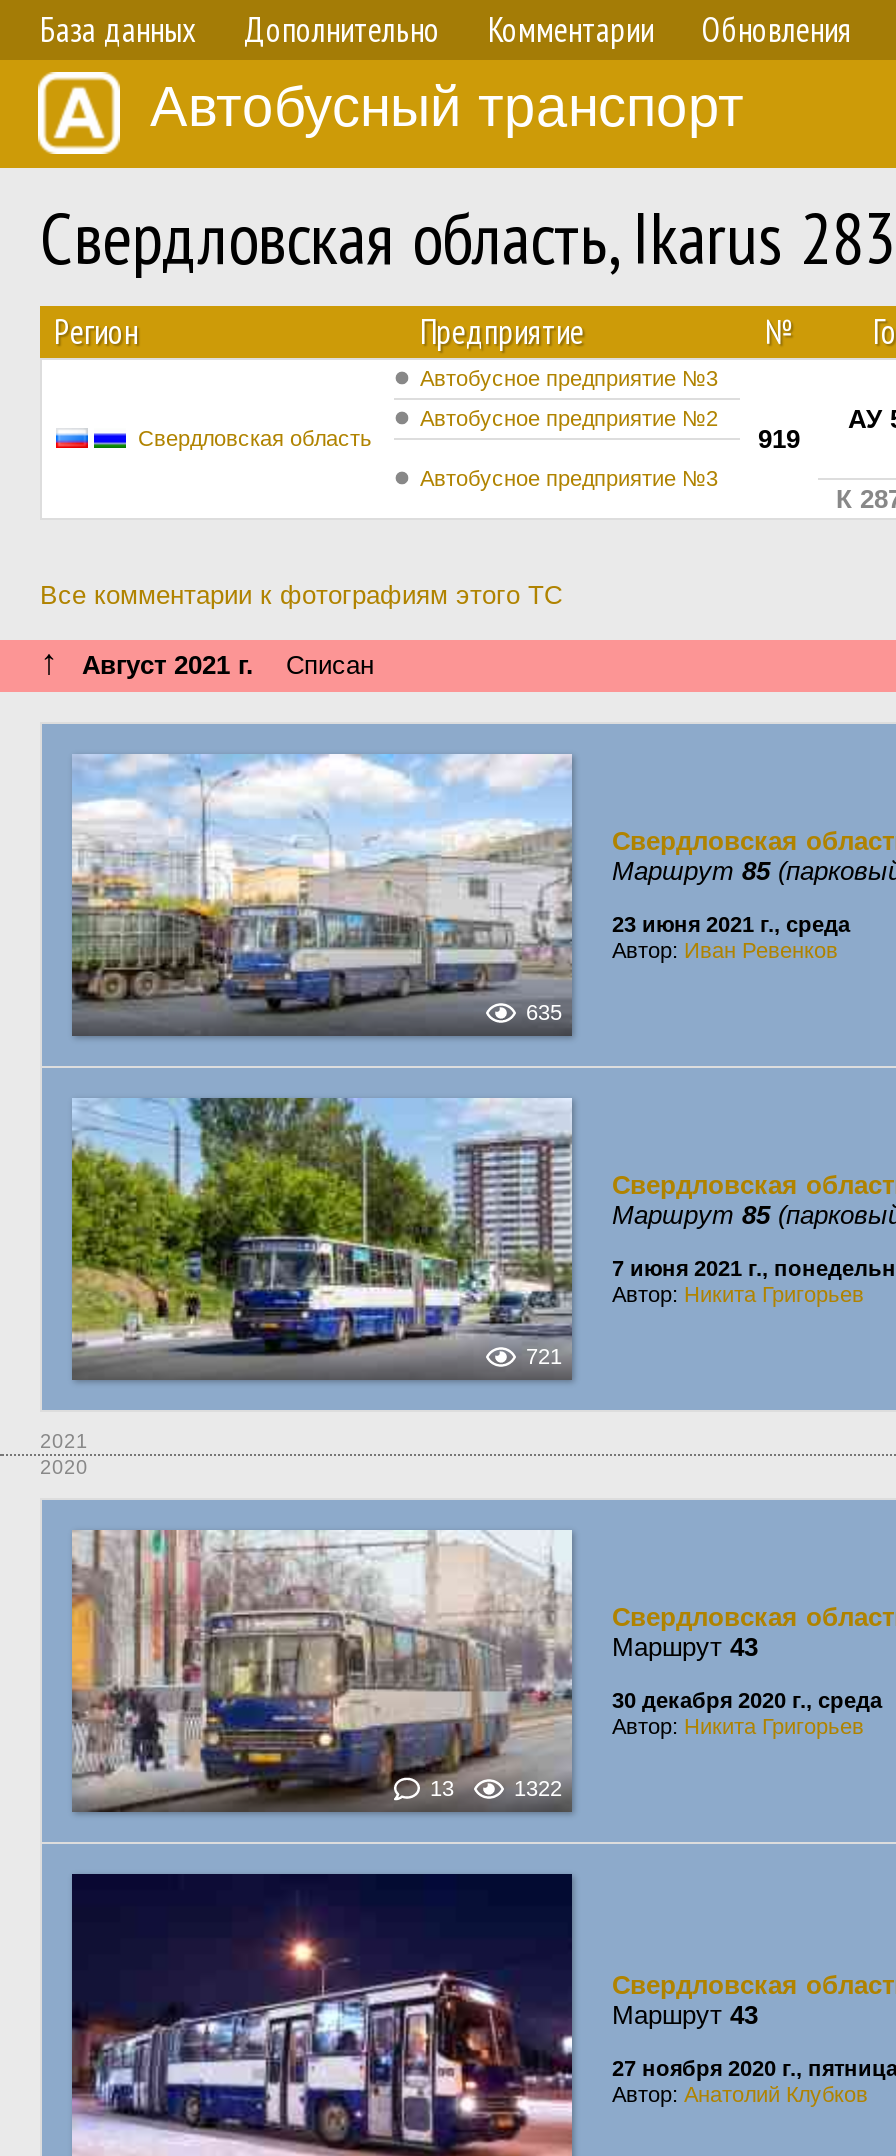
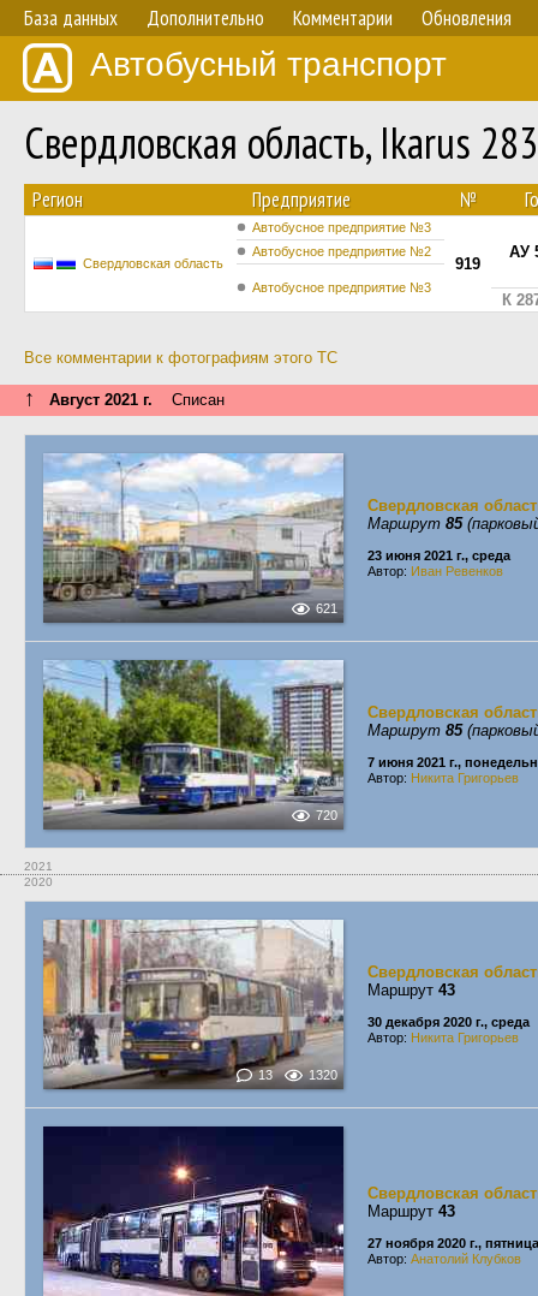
- 635
+ 621

- 721
+ 720

- 1322
+ 1320
